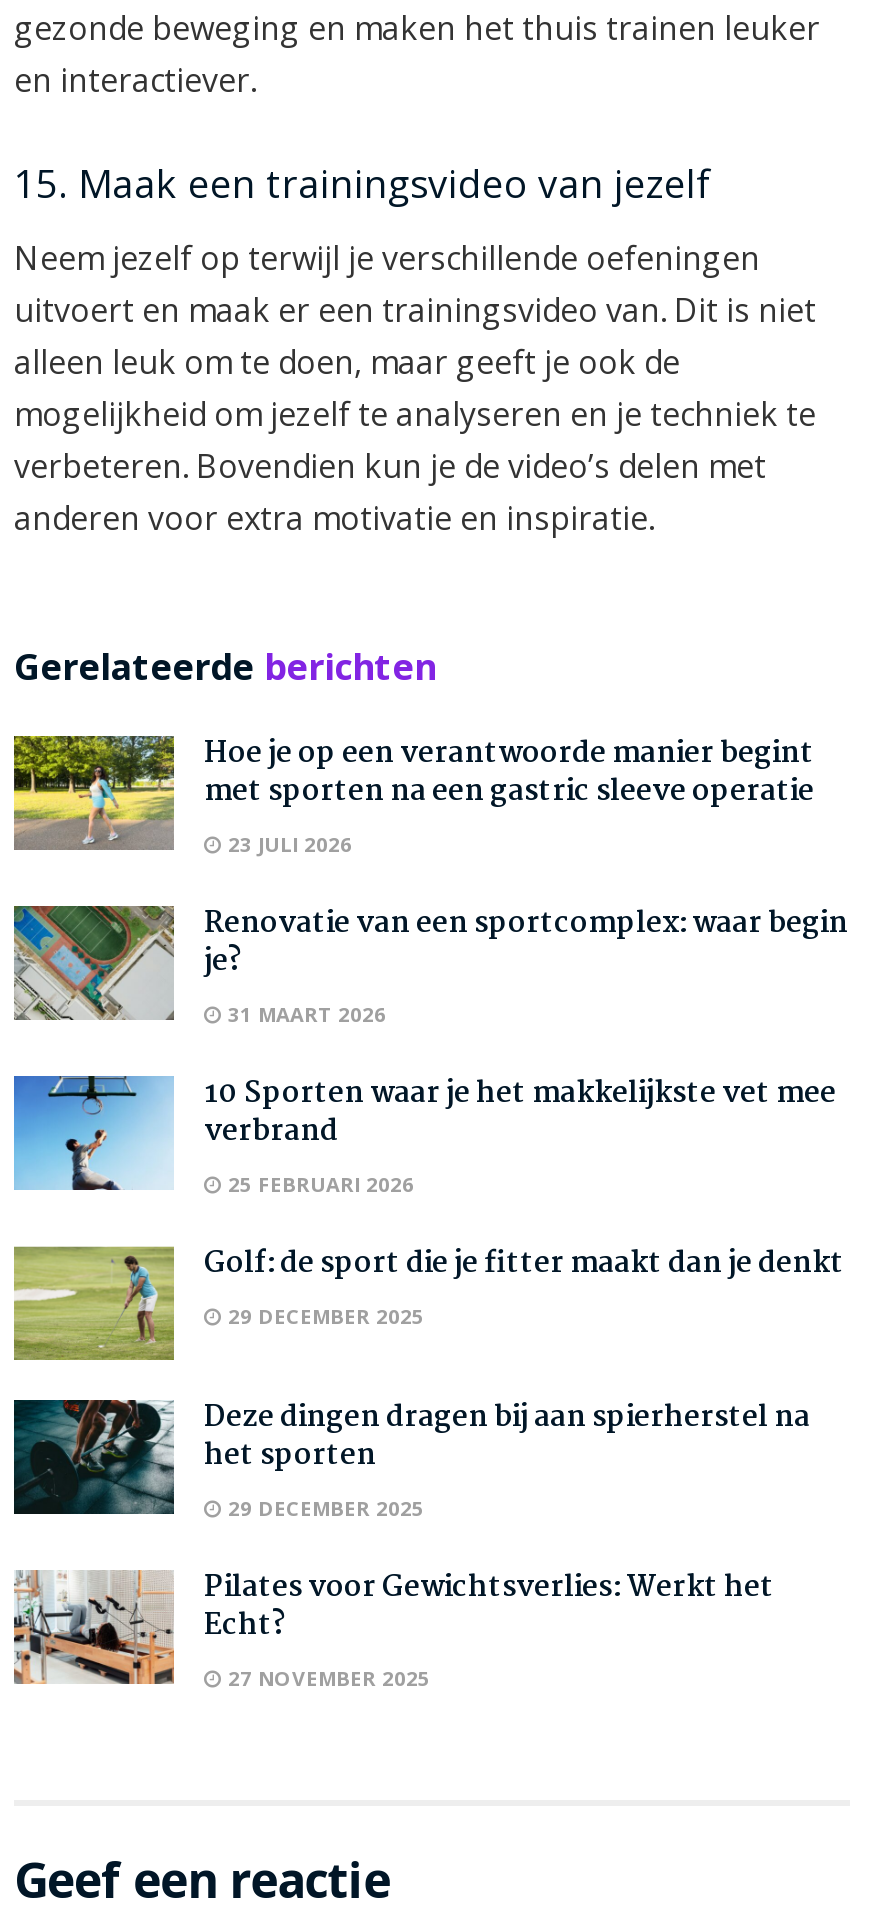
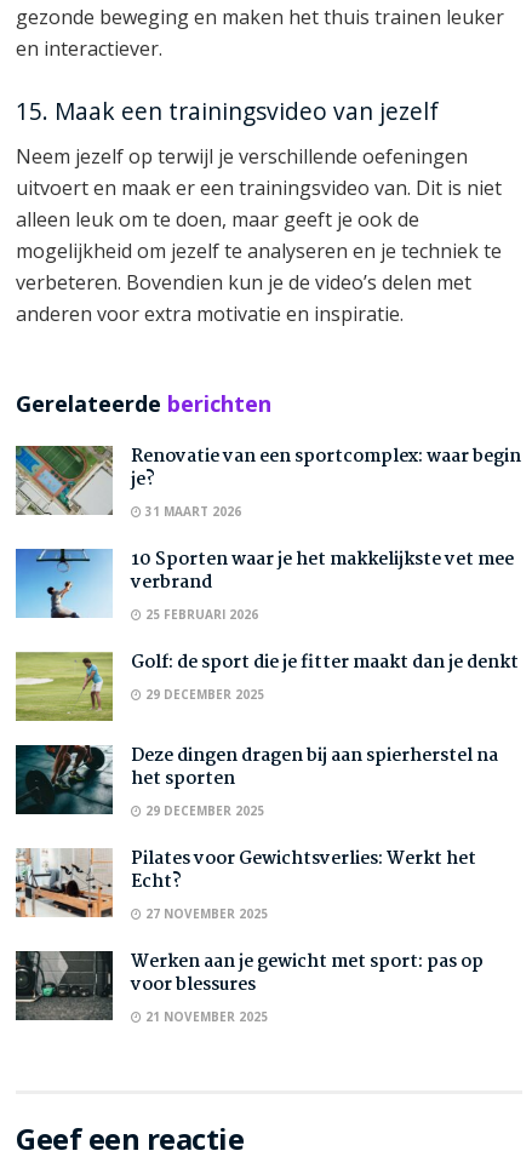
- [image]
- Hoe je op een verantwoorde manier begint
- met sporten na een gastric sleeve operatie
- 23 JULI 2026

moved up: [image] | Renovatie van een sportcomplex: waar begin | je? | ... | Echt? | 27 NOVEMBER 2025

+ [image]
+ Werken aan je gewicht met sport: pas op
+ voor blessures
+ 21 NOVEMBER 2025
